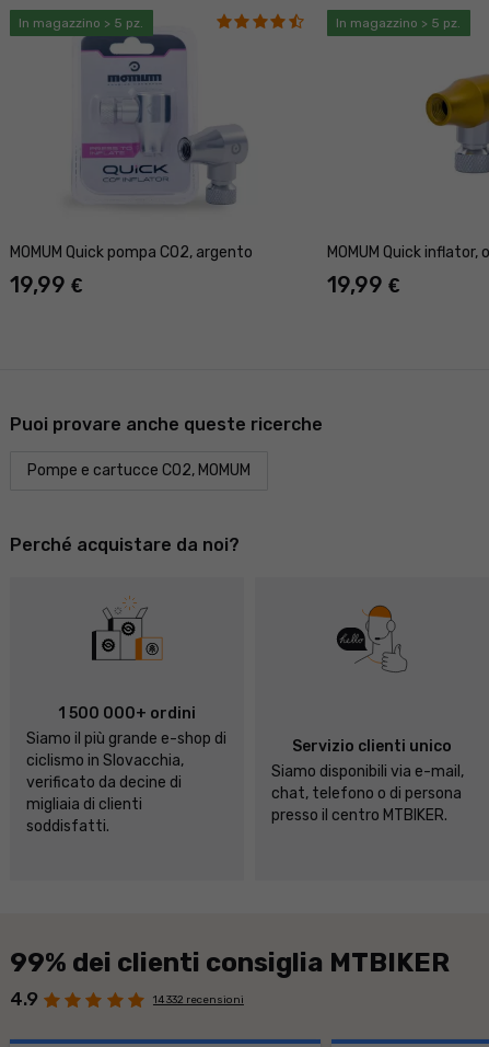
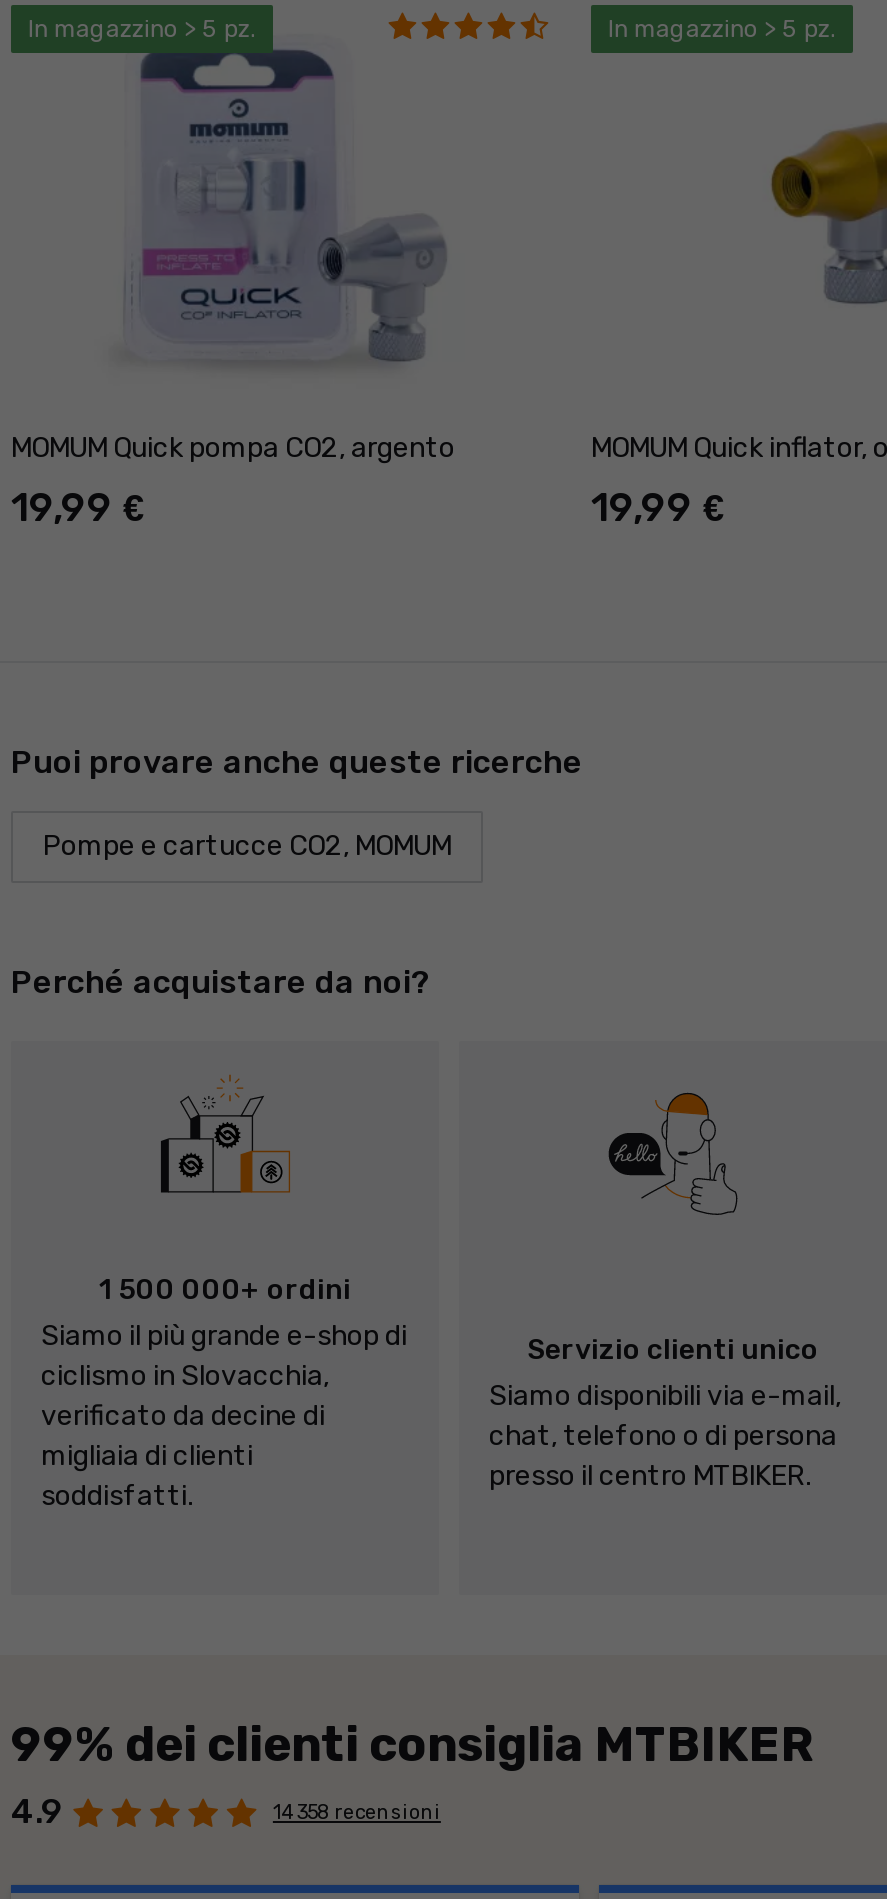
- 14 332 recensioni
+ 14 358 recensioni
